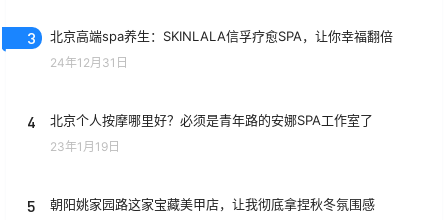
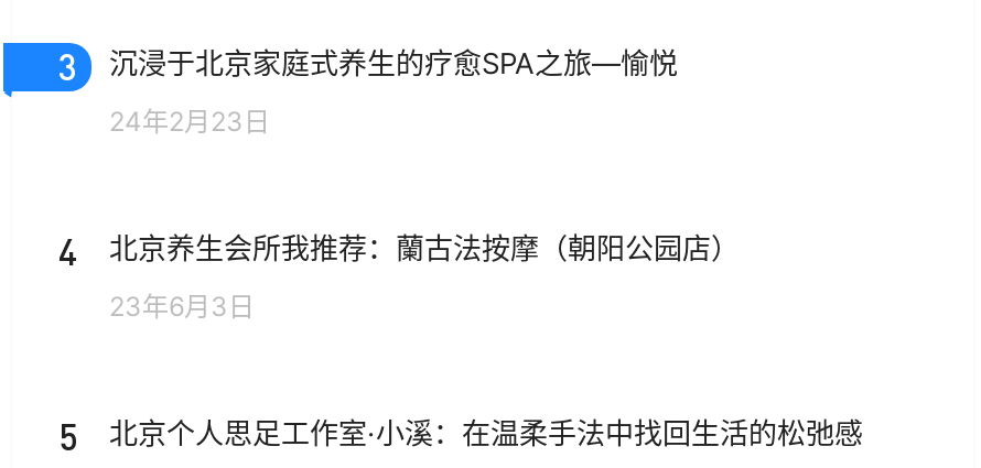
- 北京高端spa养生：SKINLALA信孚疗愈SPA，让你幸福翻倍
+ 沉浸于北京家庭式养生的疗愈SPA之旅—愉悦

- 24年12月31日
+ 24年2月23日

- 北京个人按摩哪里好？必须是青年路的安娜SPA工作室了
+ 北京养生会所我推荐：蘭古法按摩（朝阳公园店）

- 23年1月19日
+ 23年6月3日

- 朝阳姚家园路这家宝藏美甲店，让我彻底拿捏秋冬氛围感
+ 北京个人思足工作室·小溪：在温柔手法中找回生活的松弛感
